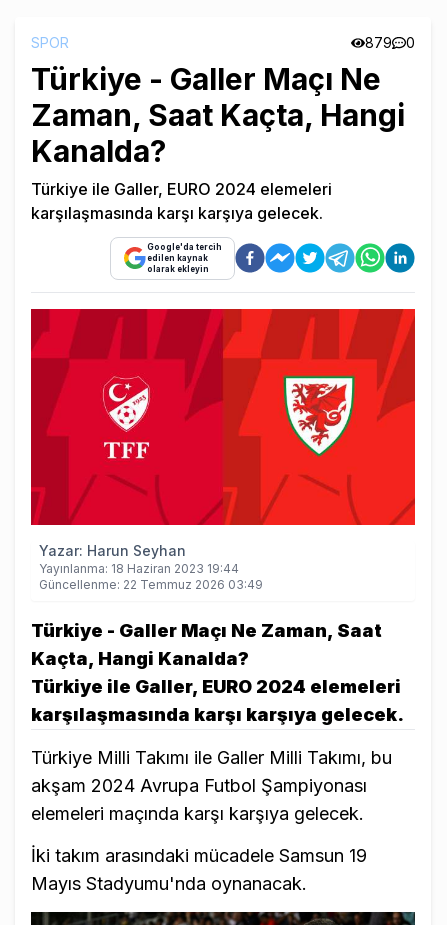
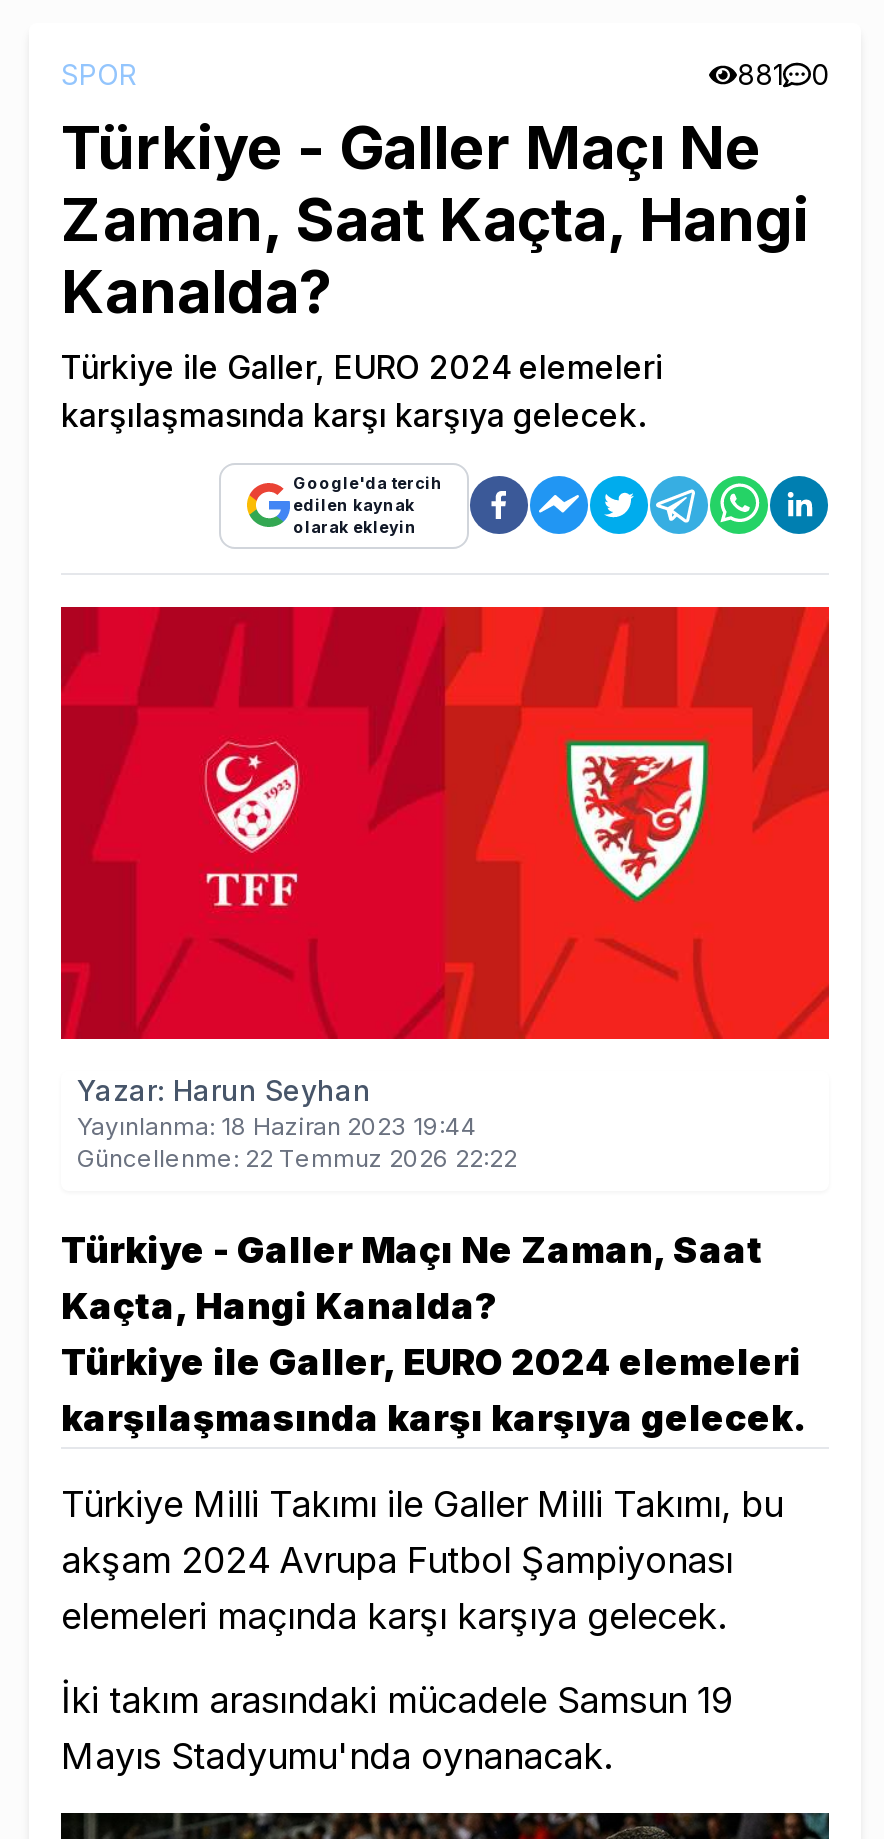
- 879 0
+ 881 0

- Güncellenme: 22 Temmuz 2026 03:49
+ Güncellenme: 22 Temmuz 2026 22:22
